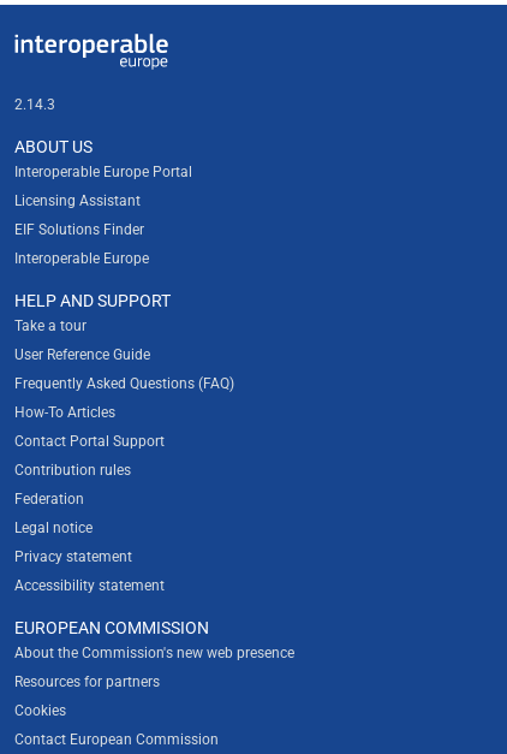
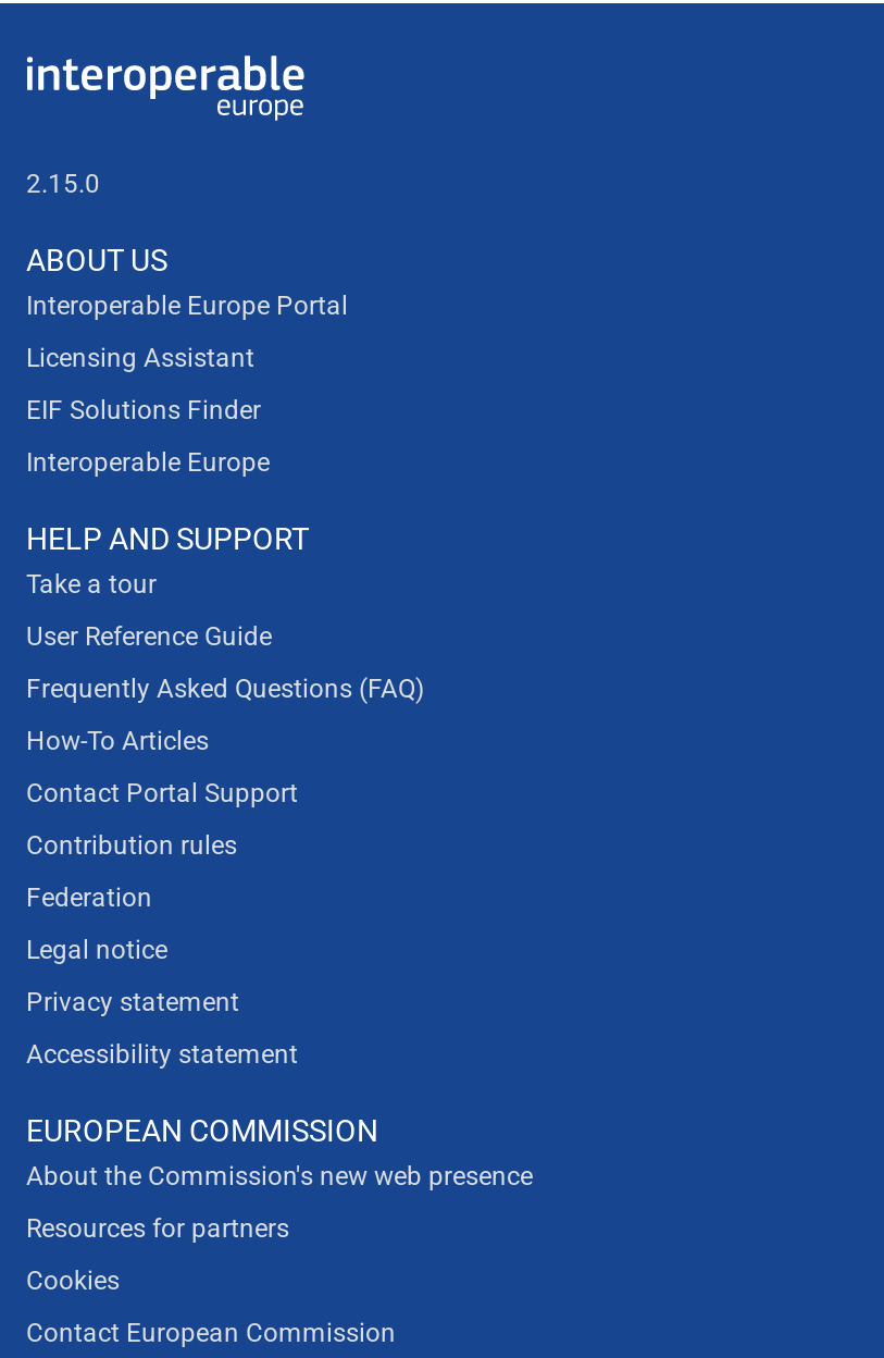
- 2.14.3
+ 2.15.0
